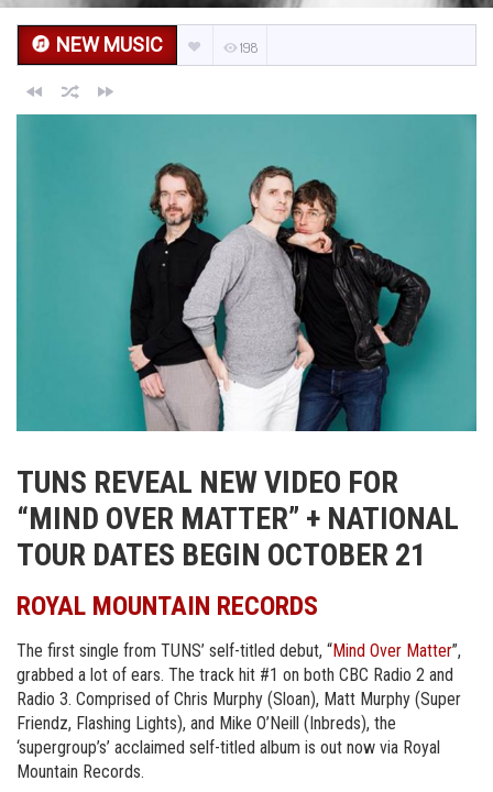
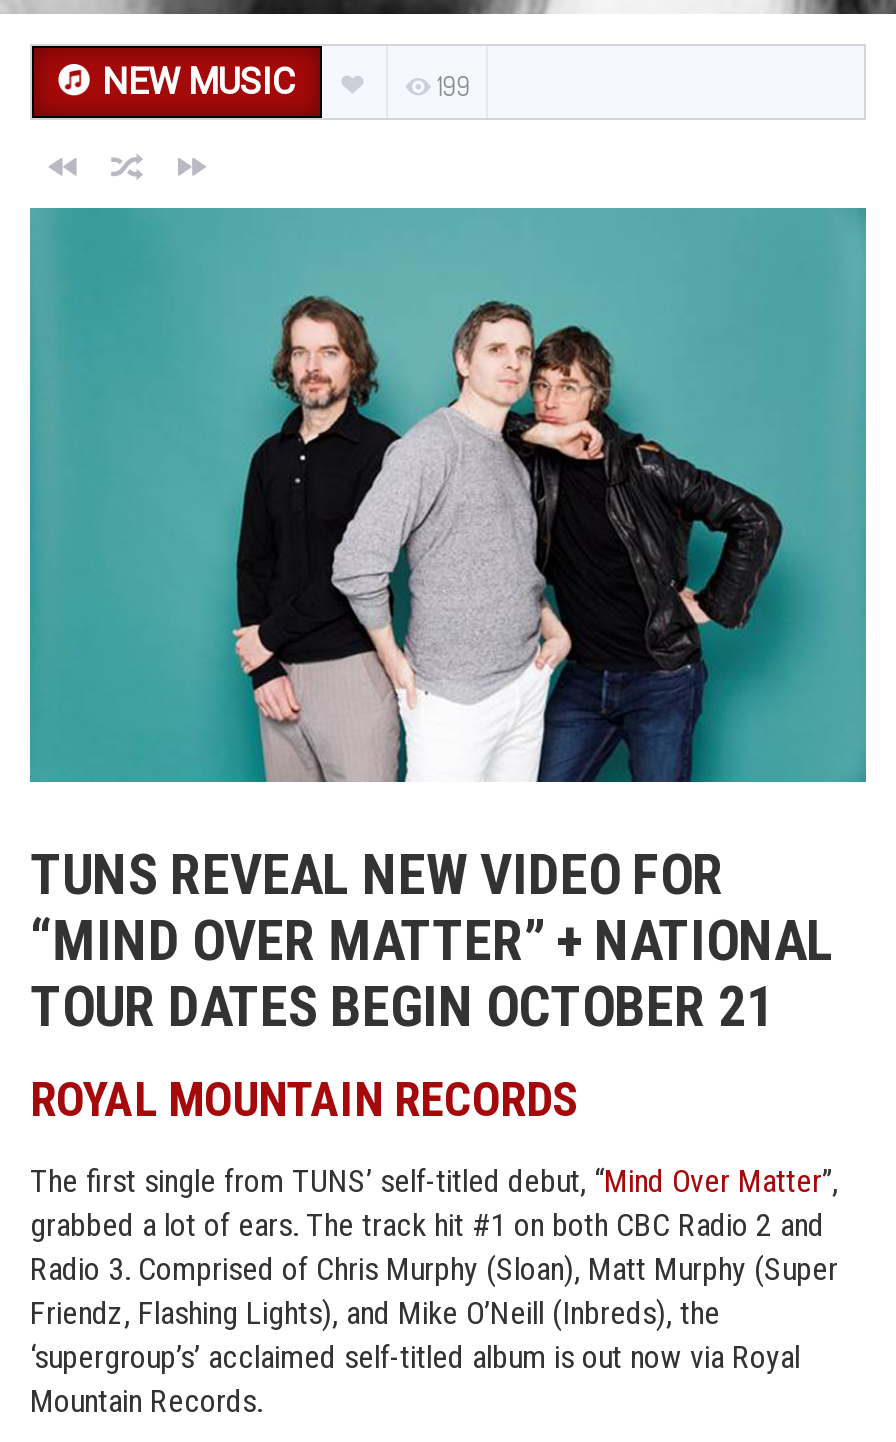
- 198
+ 199
